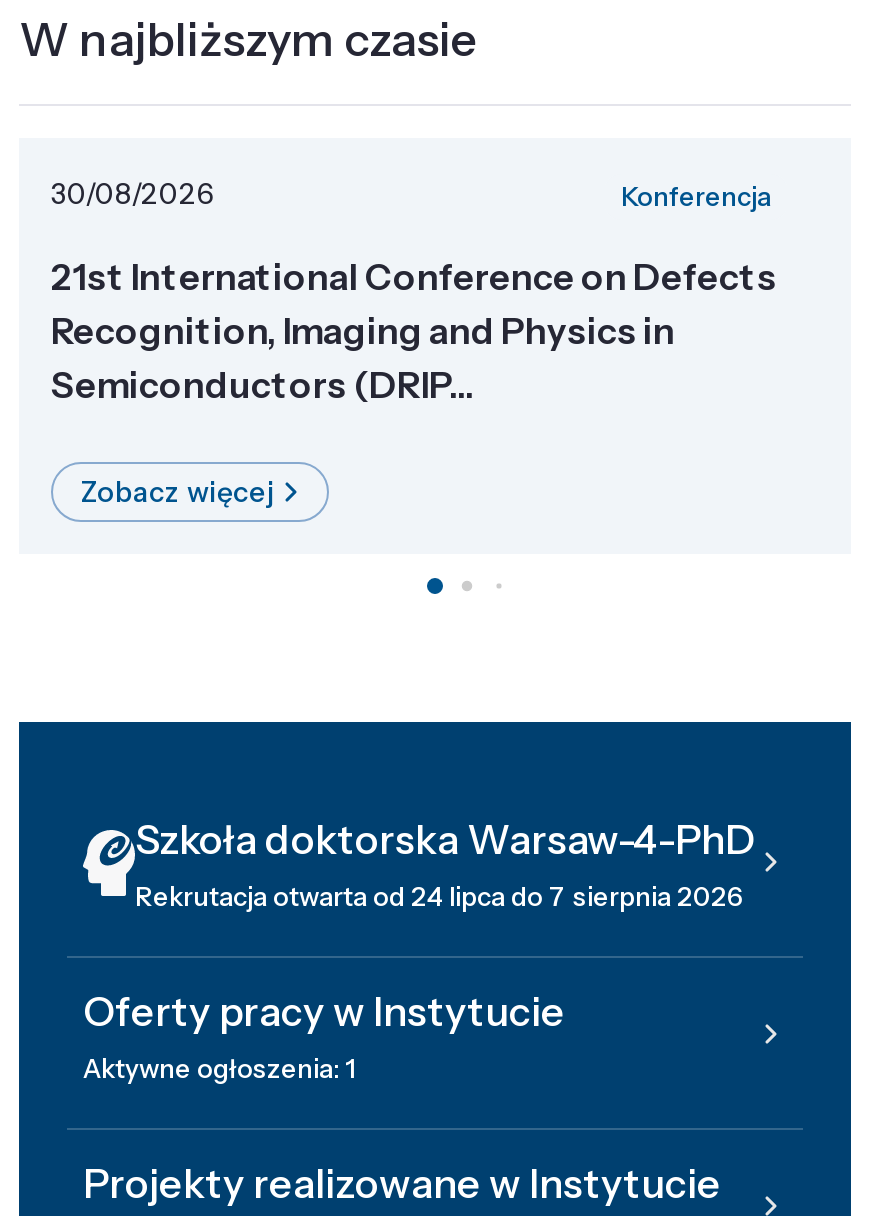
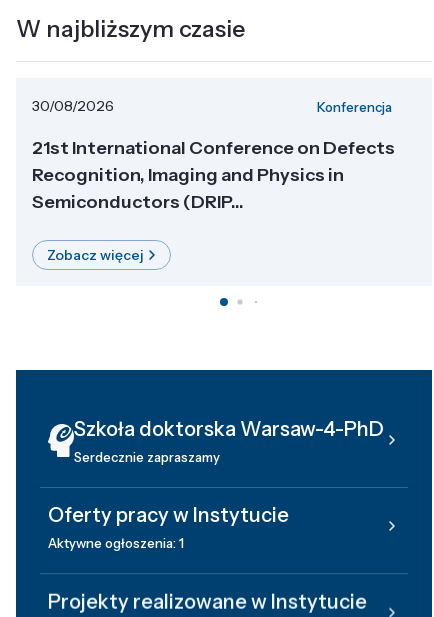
- Rekrutacja otwarta od 24 lipca do 7 sierpnia 2026
+ Serdecznie zapraszamy
